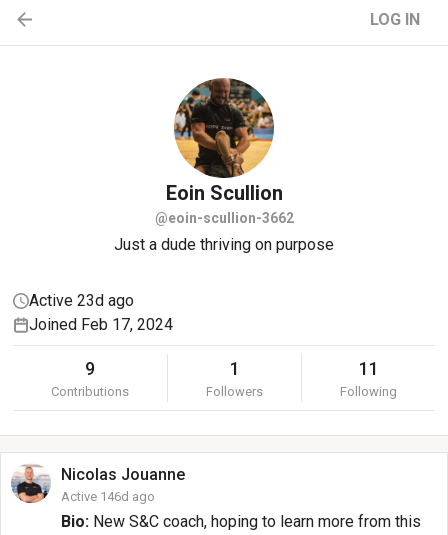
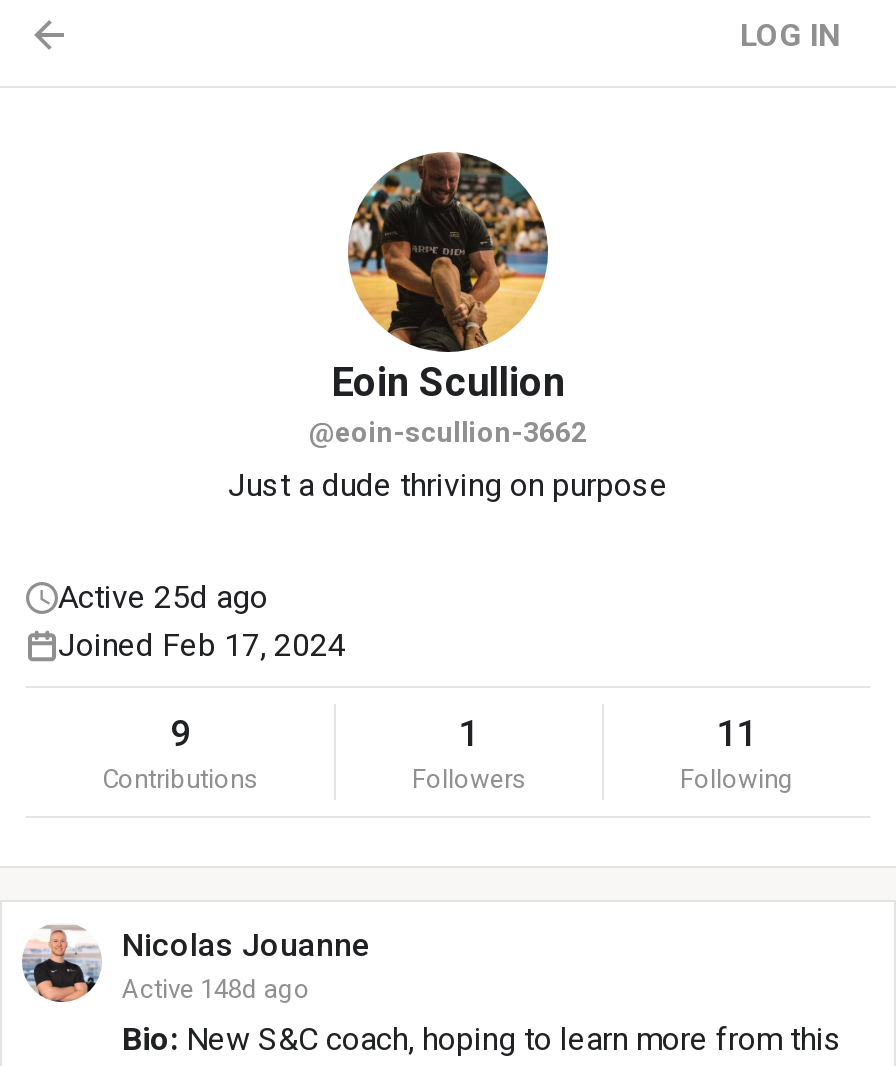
- Active 23d ago
+ Active 25d ago

- Active 146d ago
+ Active 148d ago
